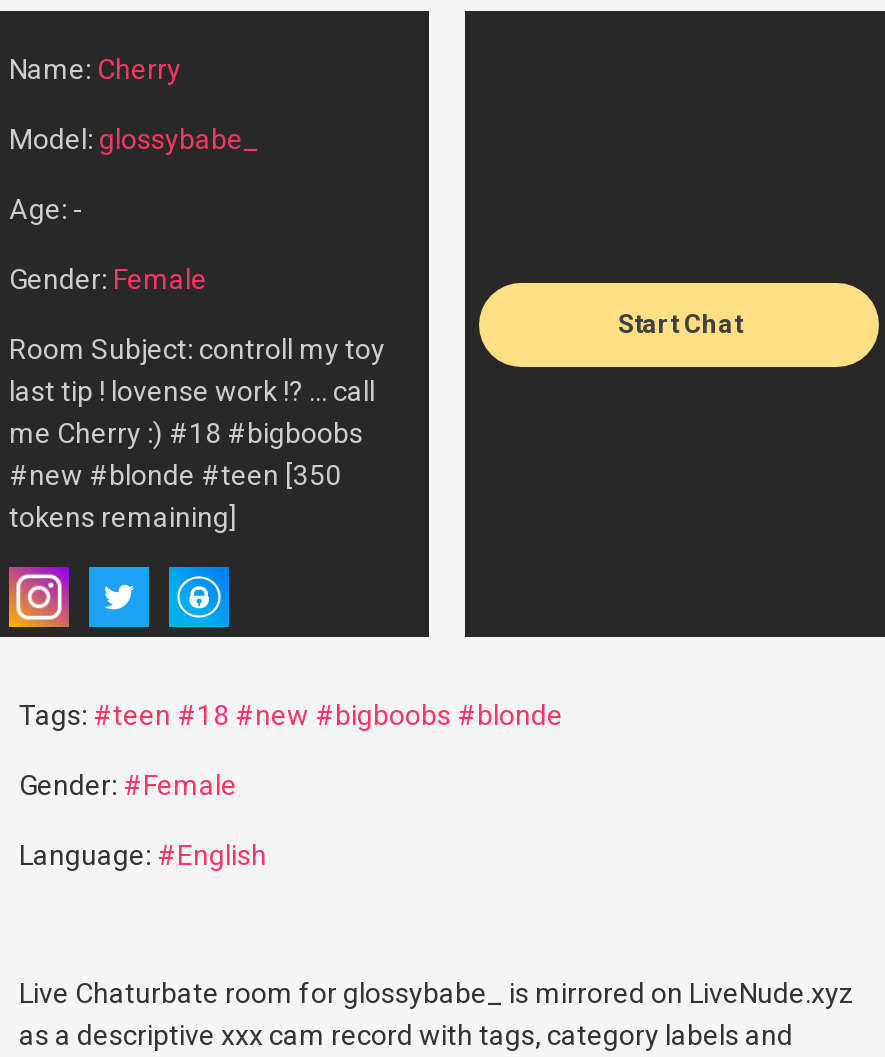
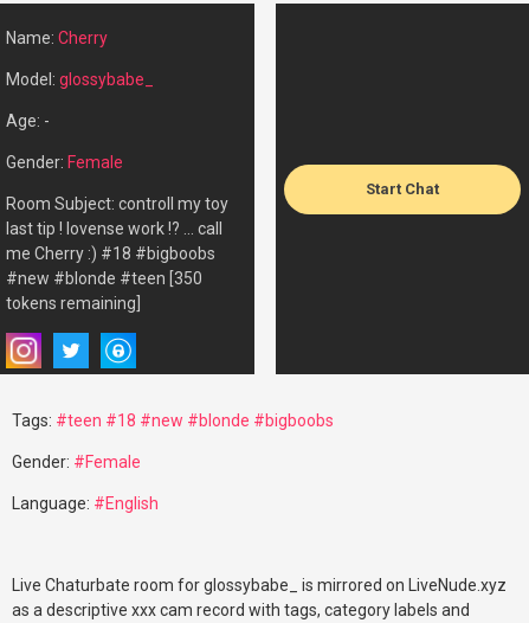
- Tags: #teen #18 #new #bigboobs #blonde
+ Tags: #teen #18 #new #blonde #bigboobs
